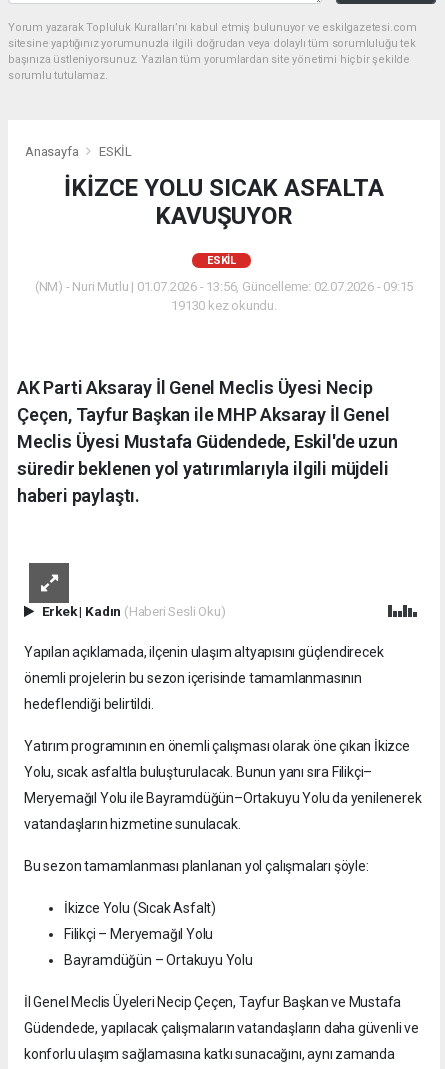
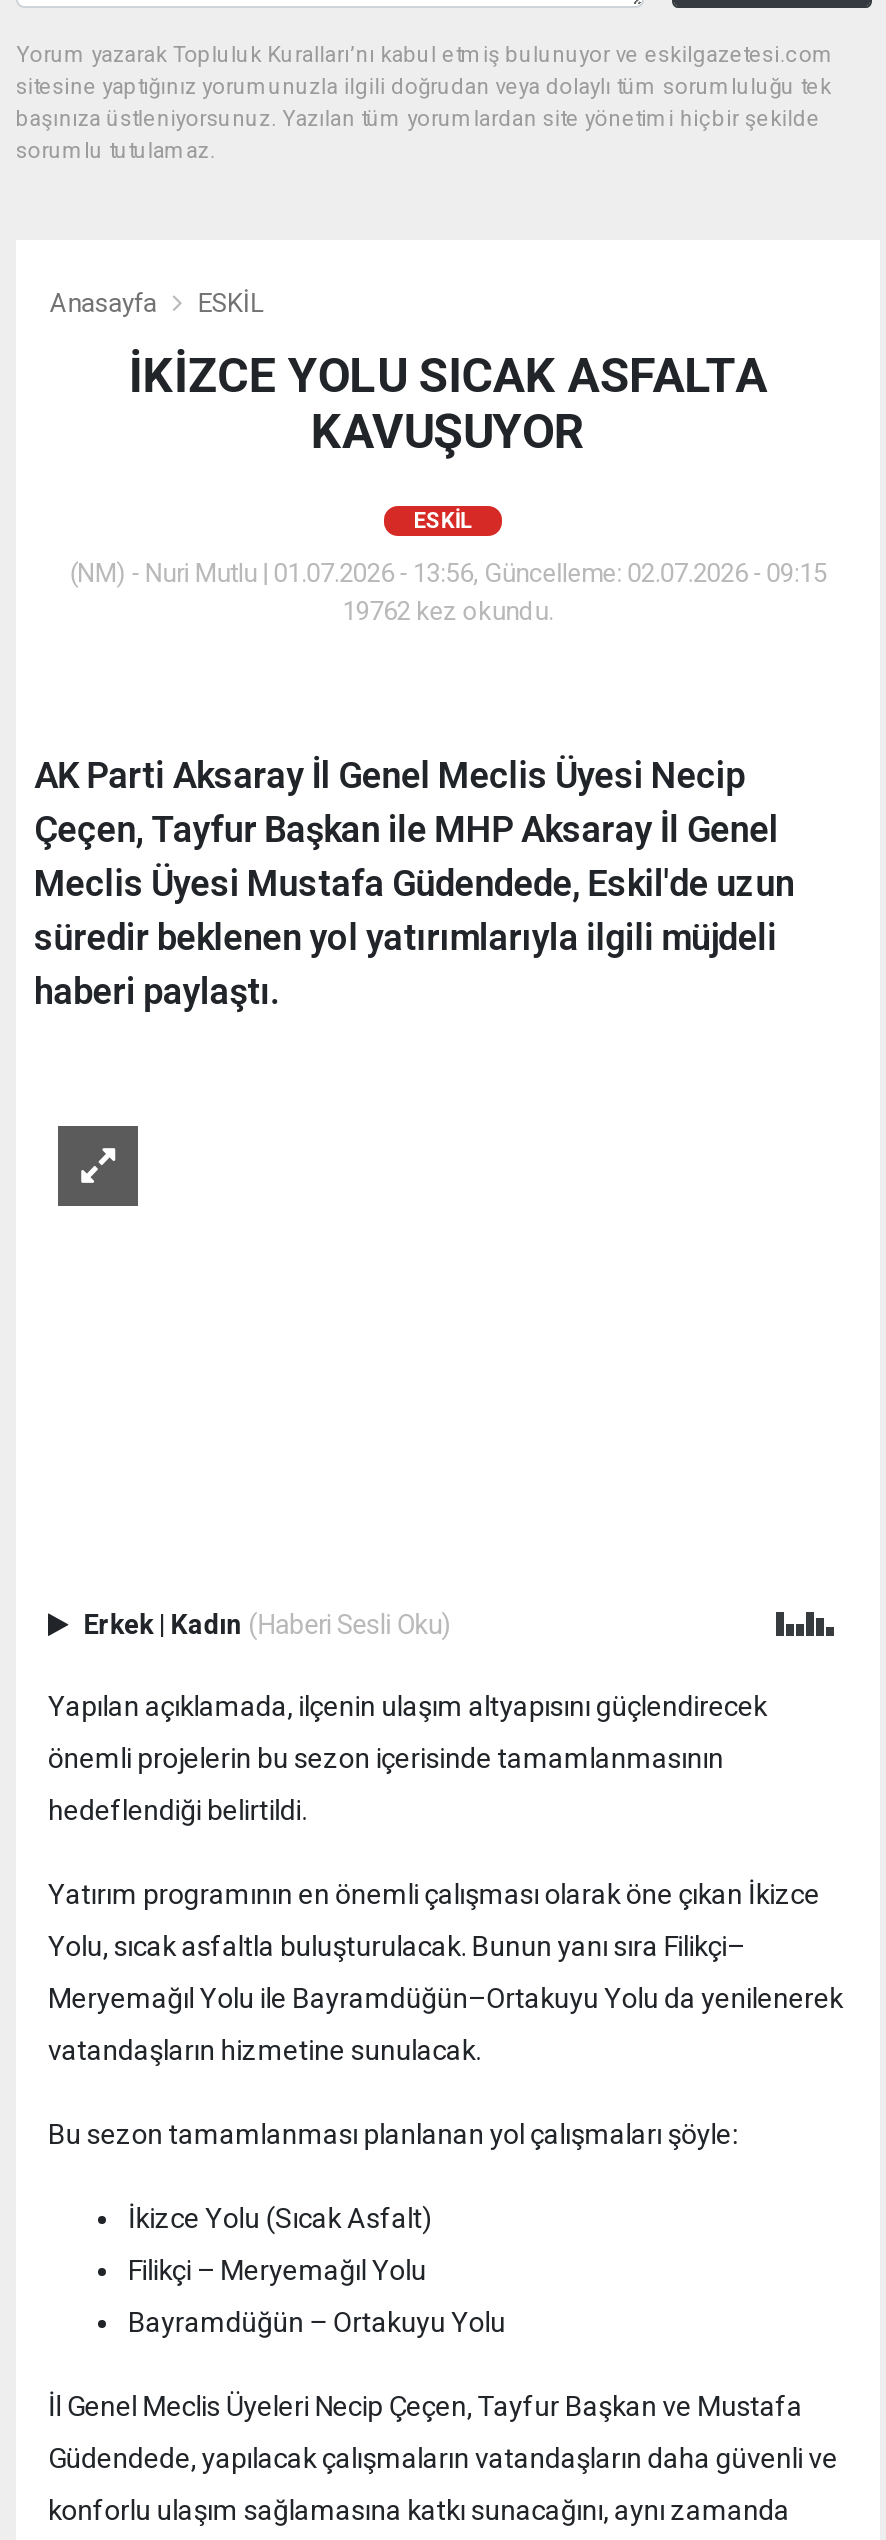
- 19130 kez okundu.
+ 19762 kez okundu.
